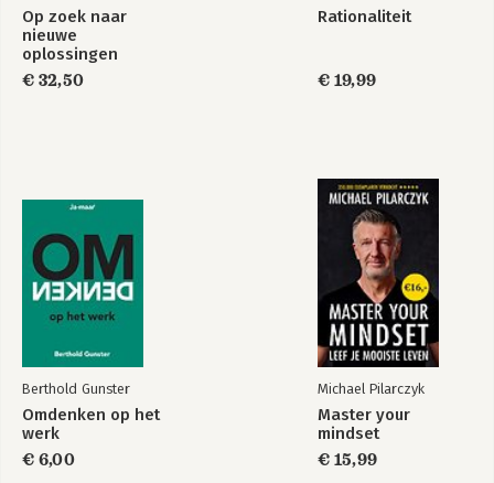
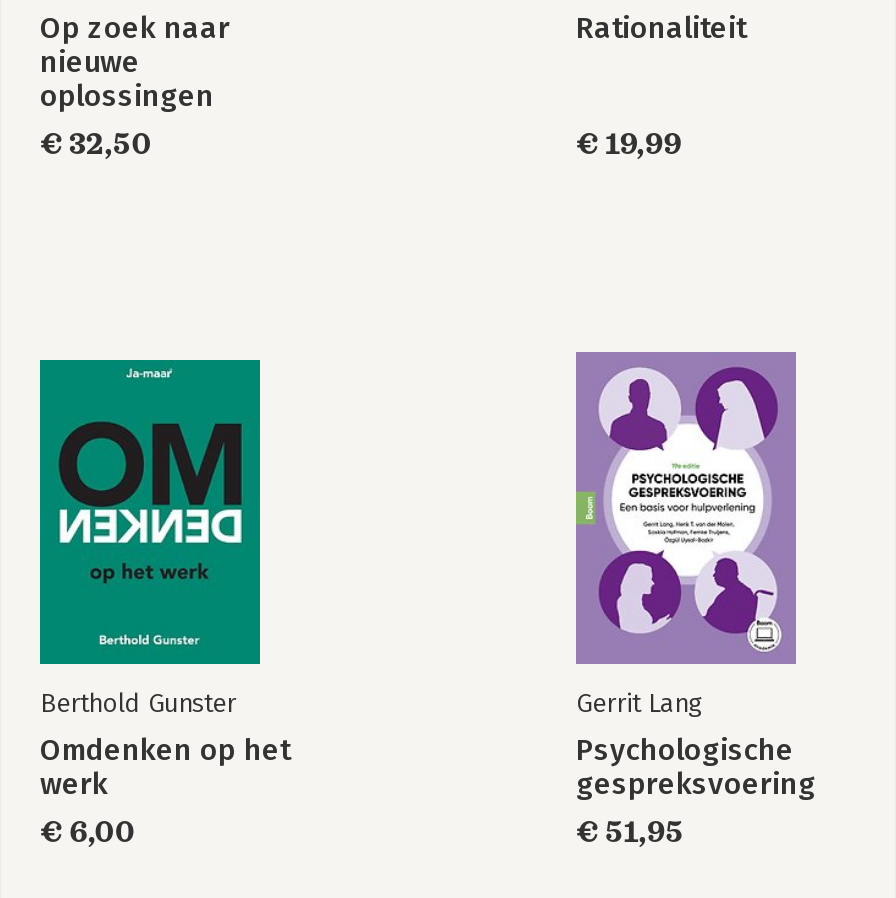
- [image]
- Michael Pilarczyk
- Master your
- mindset
- € 15,99
+ [image]
+ Gerrit Lang
+ Psychologische
+ gespreksvoering
+ € 51,95
